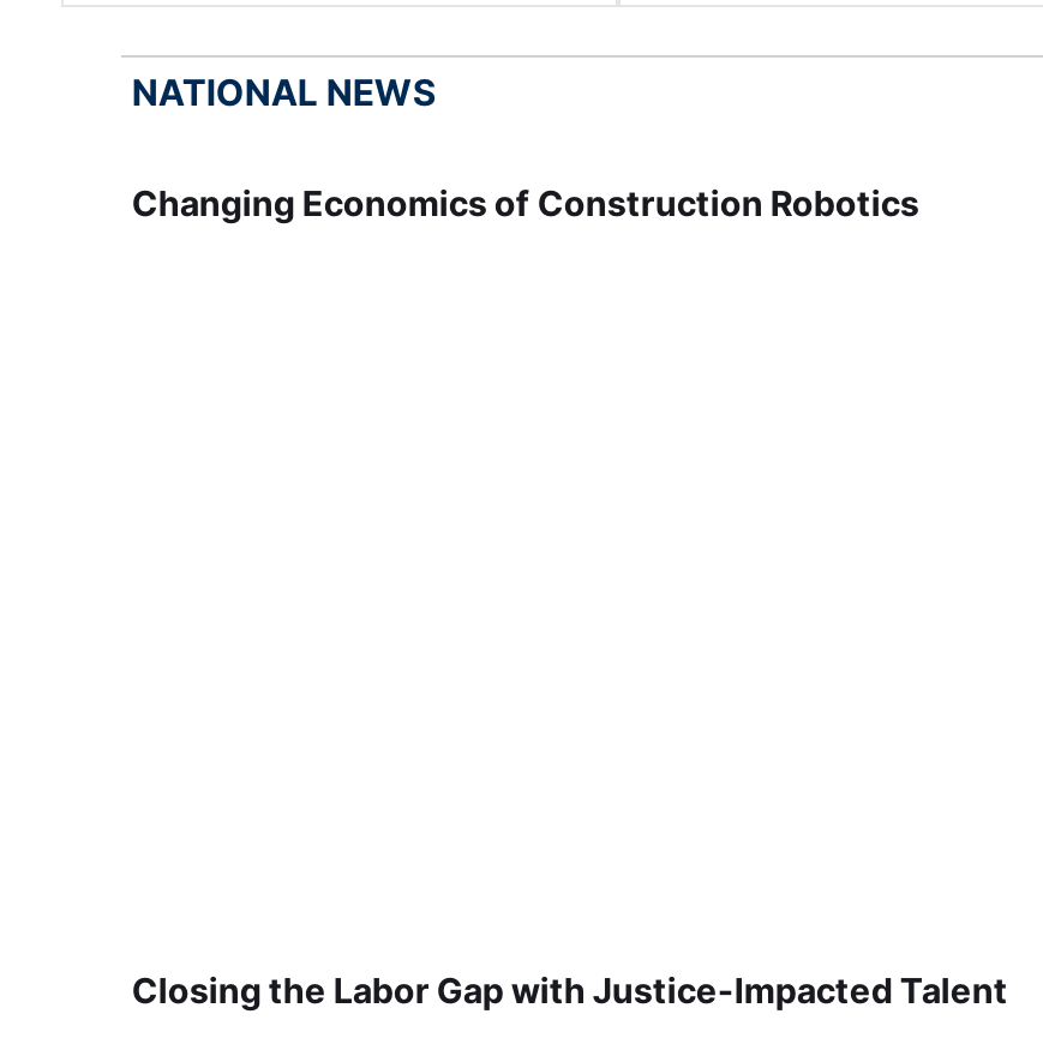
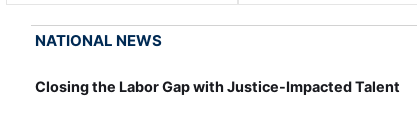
- Changing Economics of Construction Robotics
